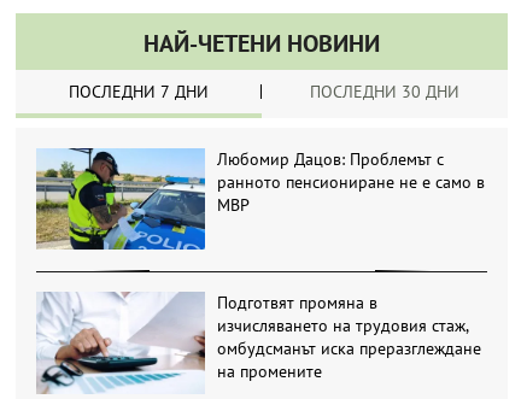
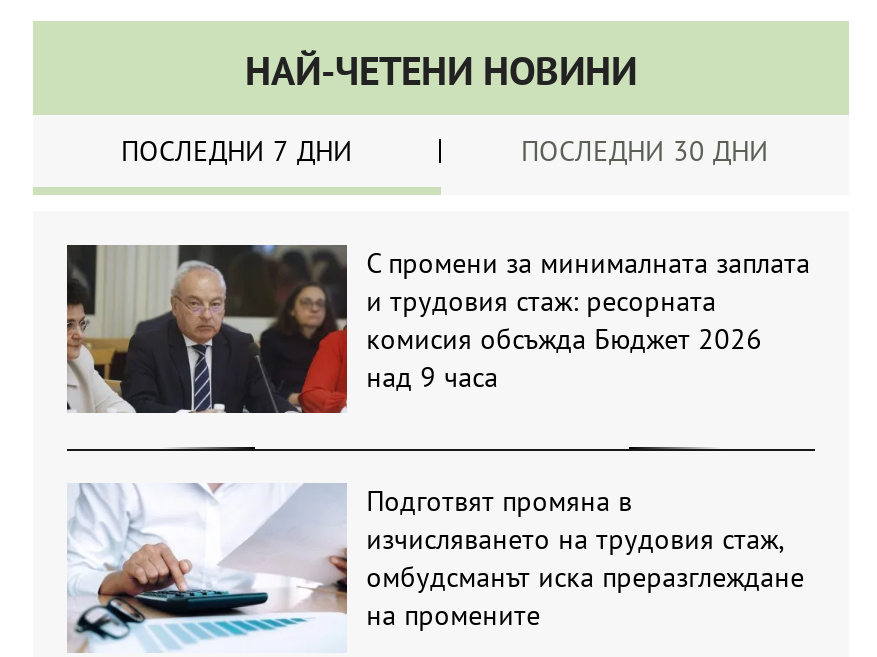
- [image]
- Любомир Дацов: Проблемът с
- ранното пенсиониране не е само в
- МВР
+ [image]
+ С промени за минималната заплата
+ и трудовия стаж: ресорната
+ комисия обсъжда Бюджет 2026
+ над 9 часа
